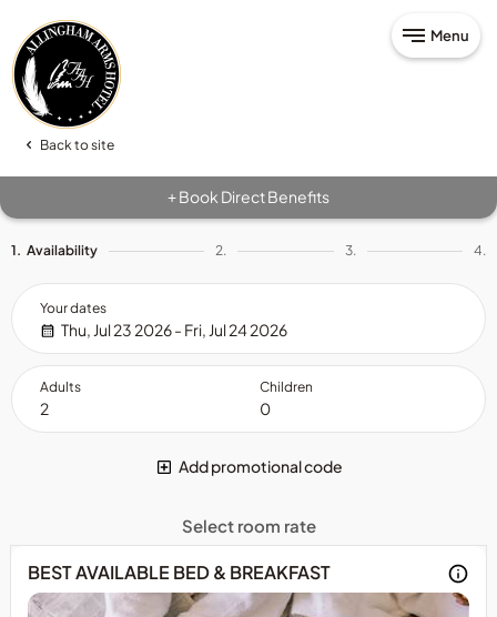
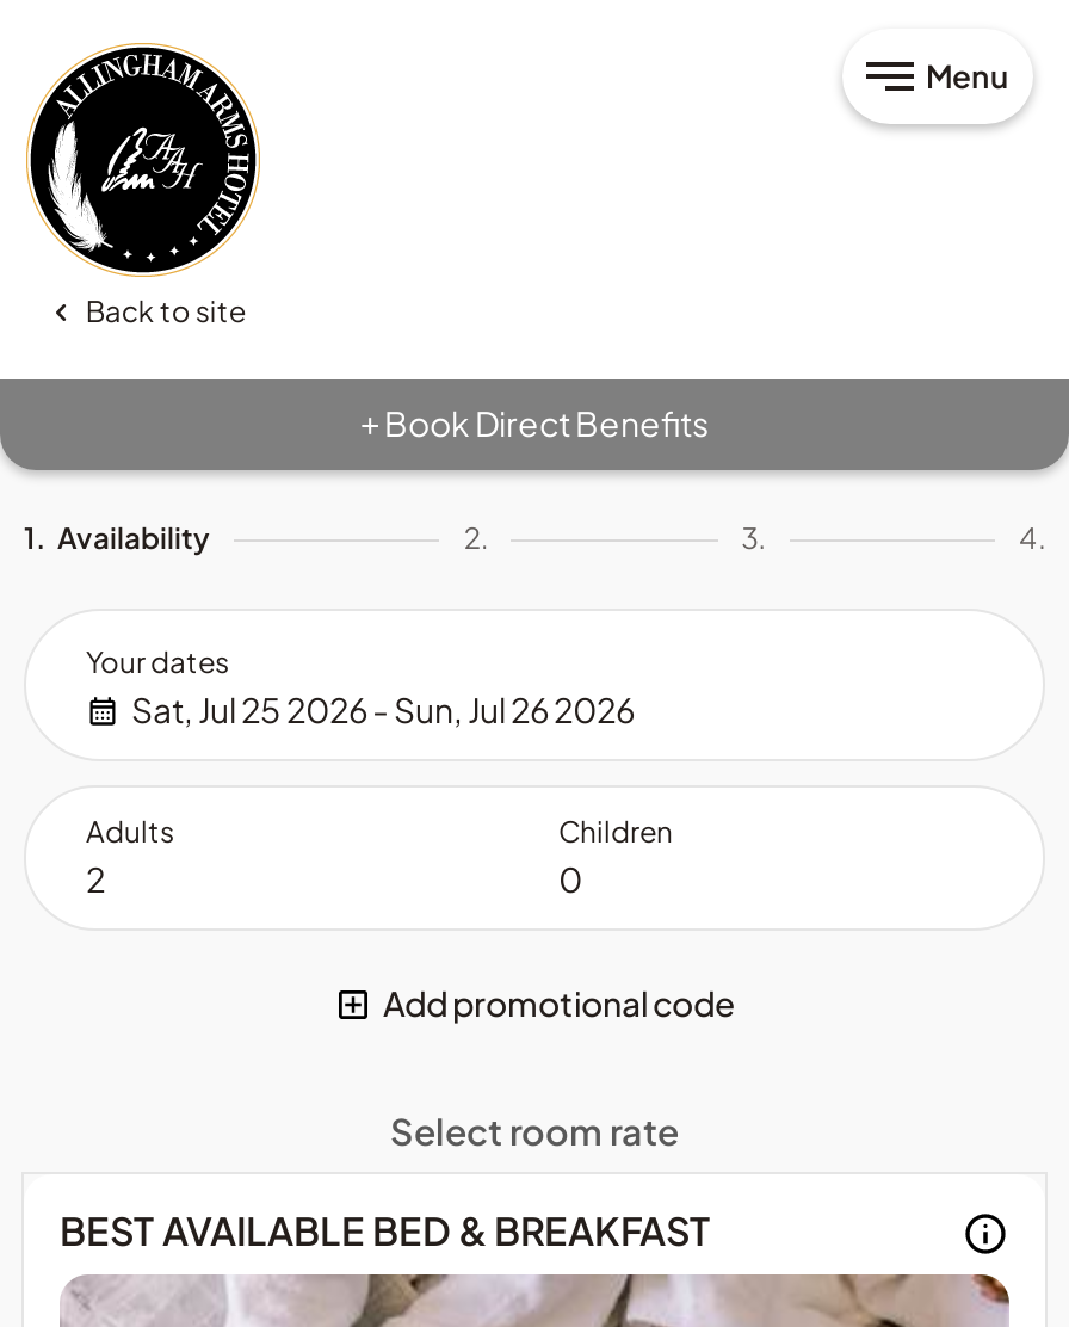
- Thu, Jul 23 2026 - Fri, Jul 24 2026
+ Sat, Jul 25 2026 - Sun, Jul 26 2026
